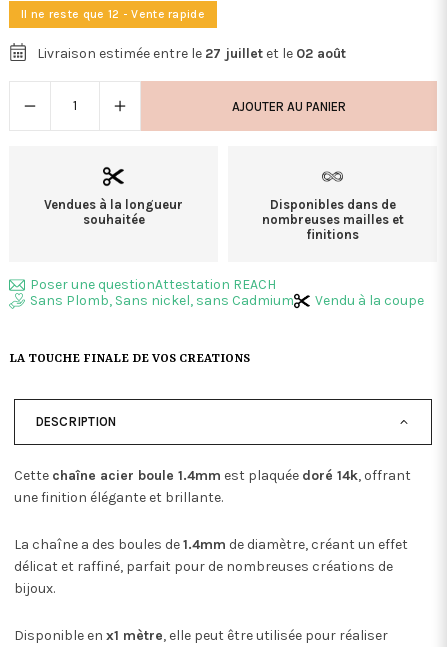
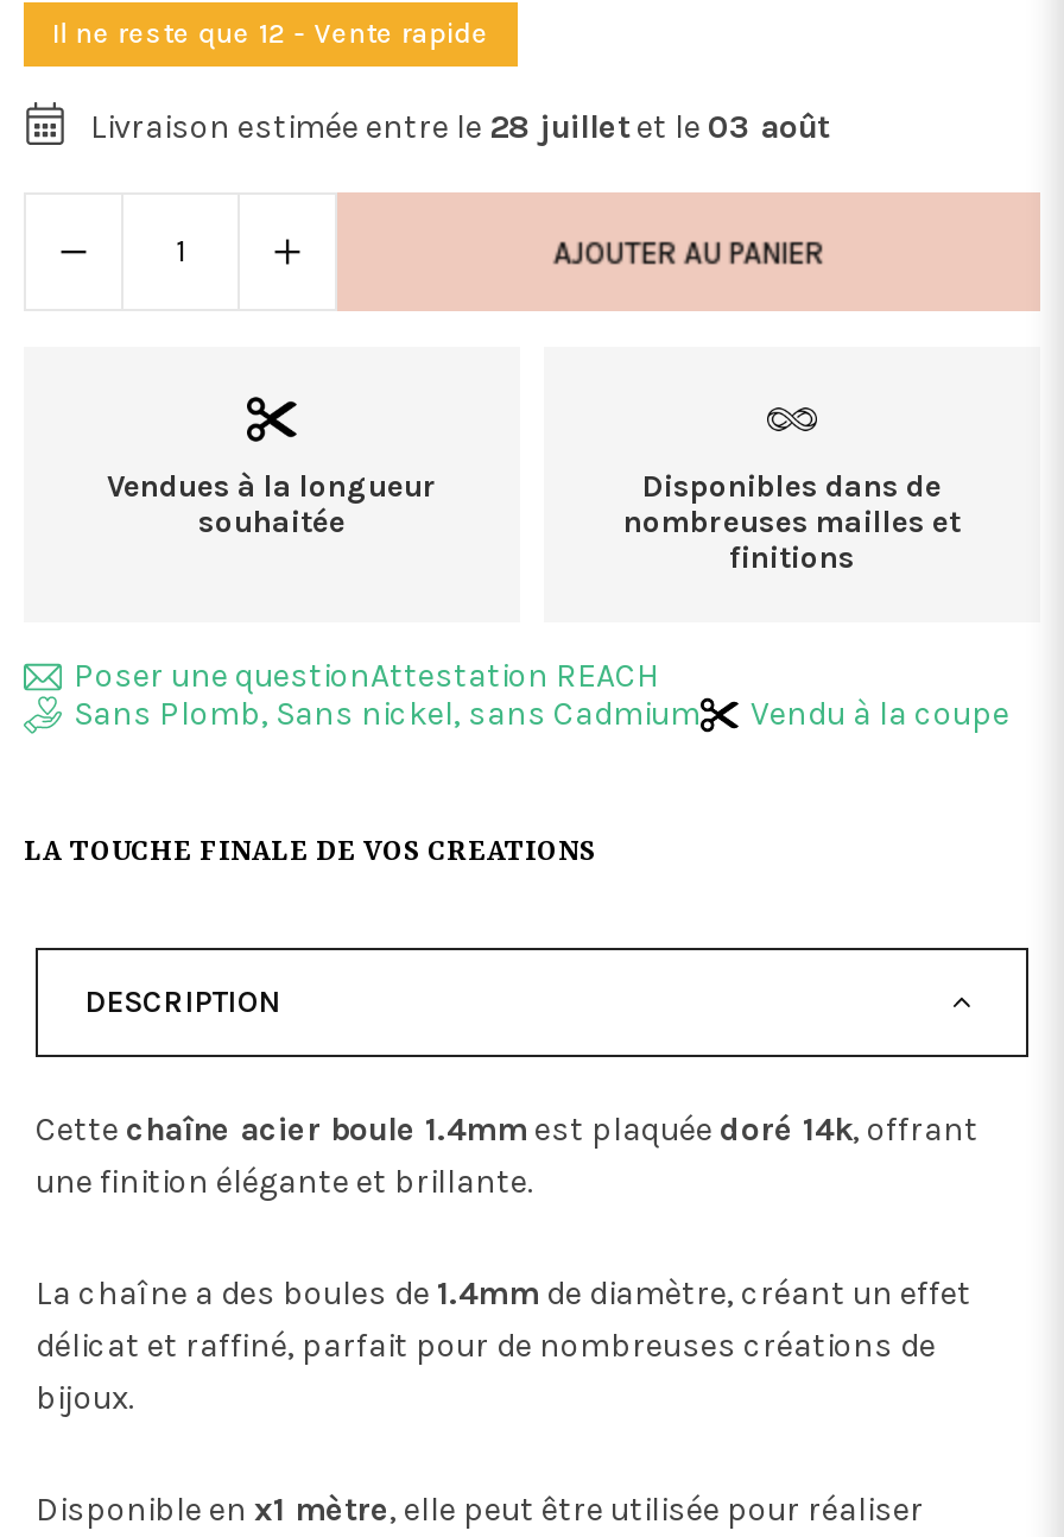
- Livraison estimée entre le 27 juillet et le 02 août
+ Livraison estimée entre le 28 juillet et le 03 août
